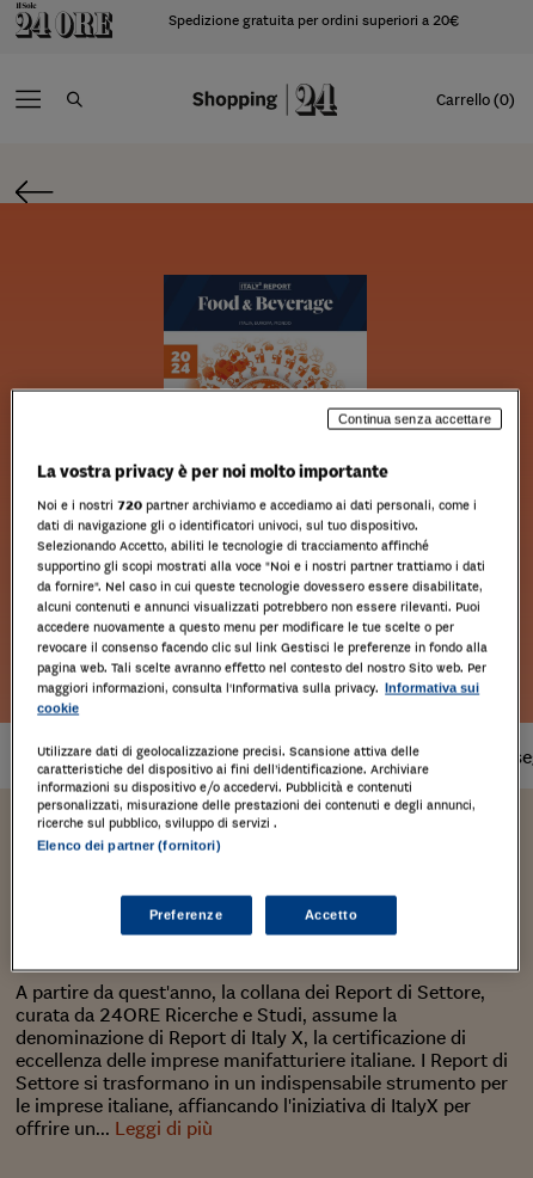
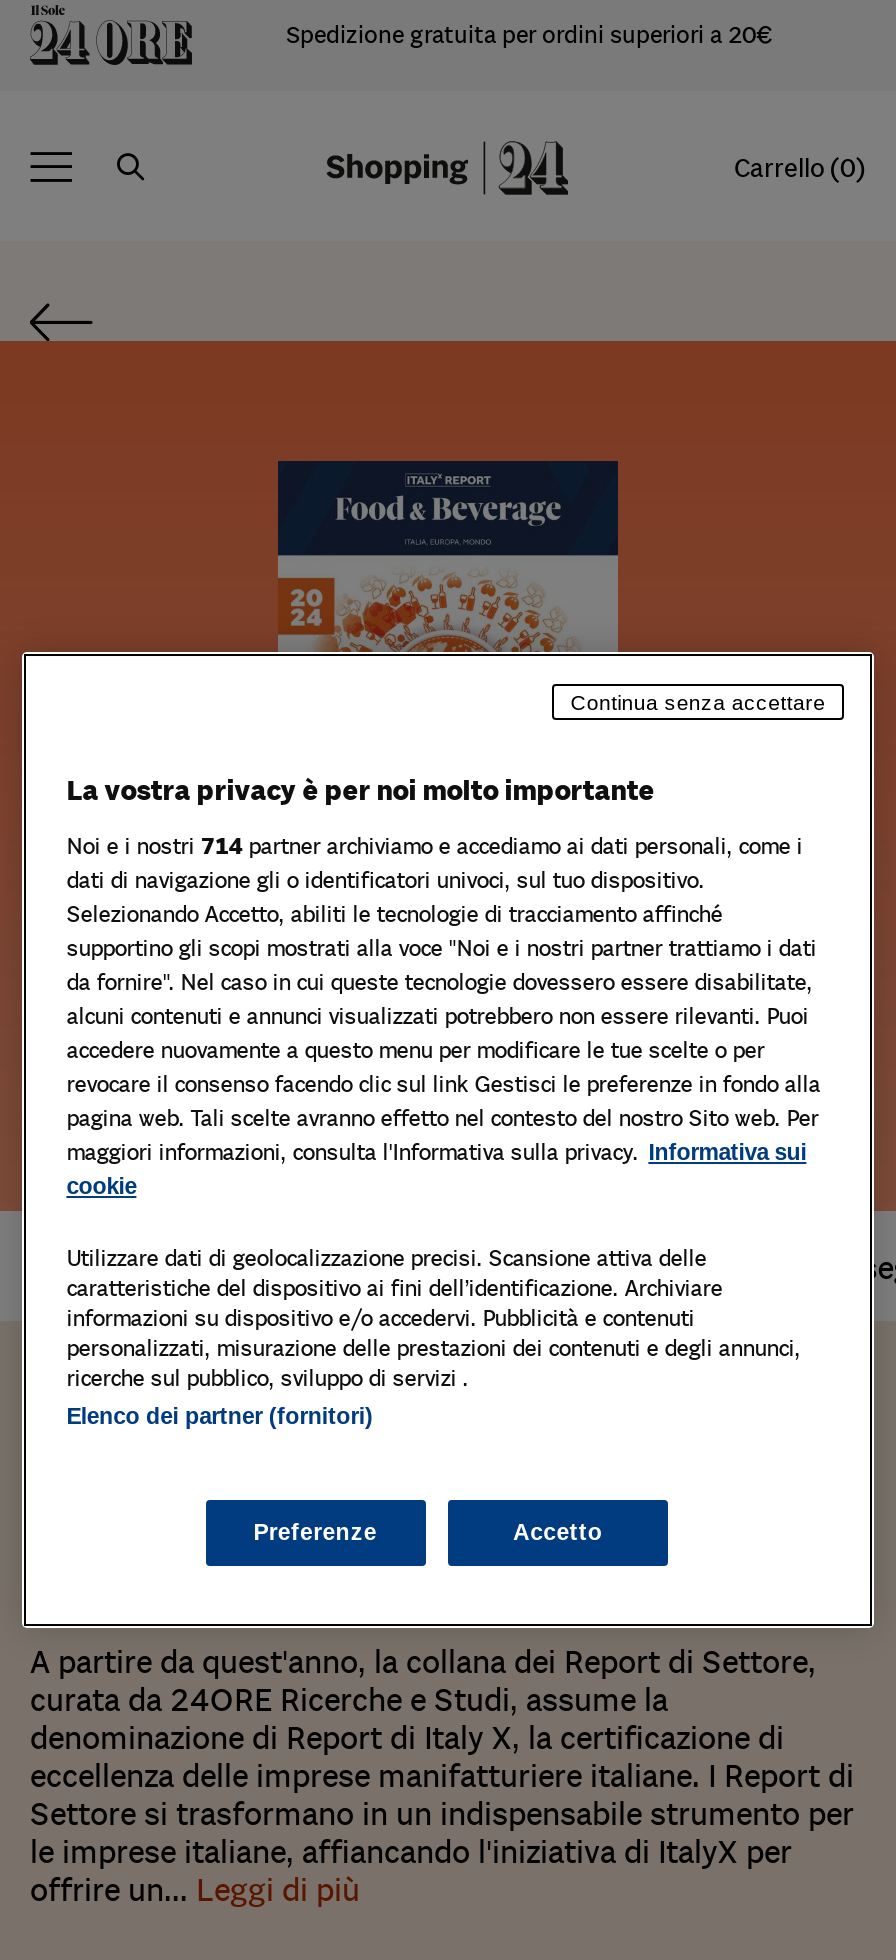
- Noi e i nostri 720 partner archiviamo e accediamo ai dati personali, come i
+ Noi e i nostri 714 partner archiviamo e accediamo ai dati personali, come i
